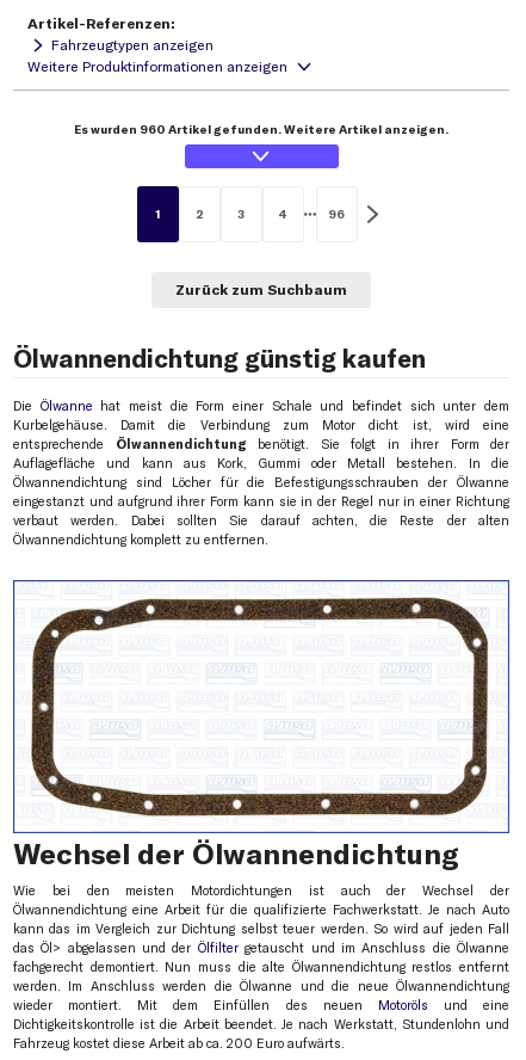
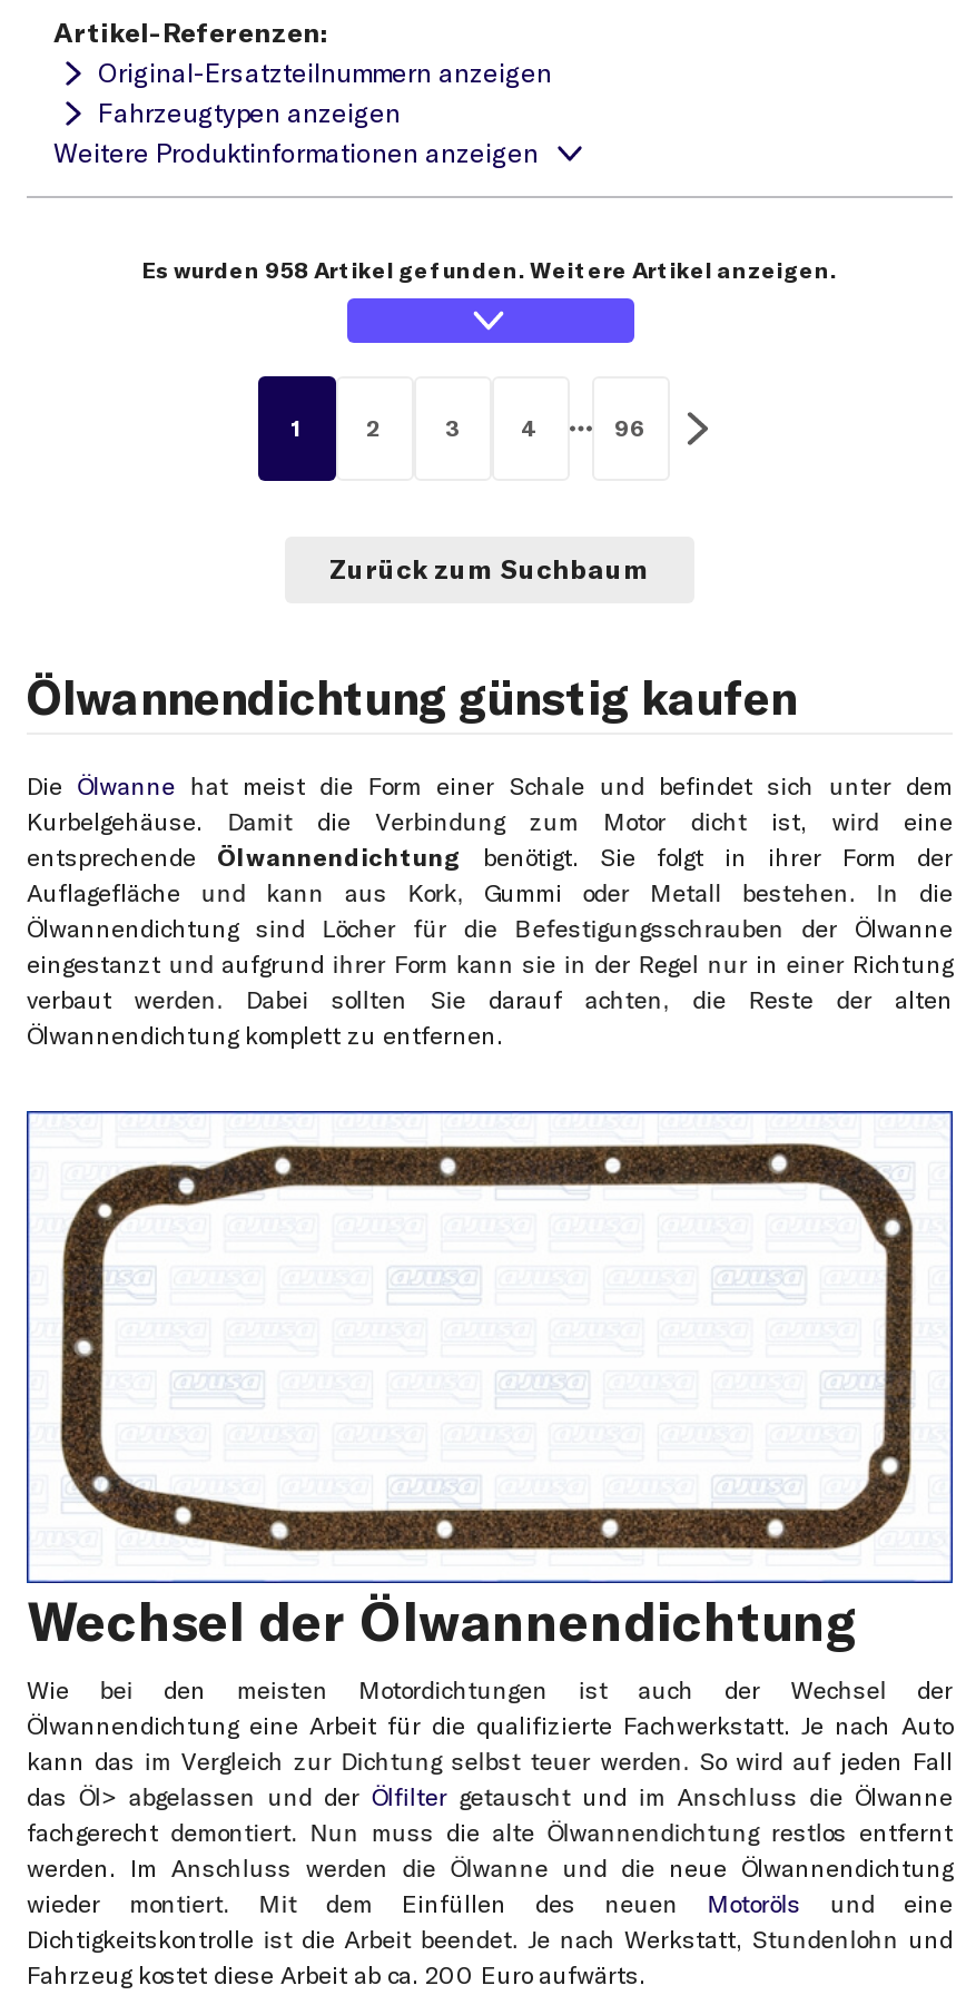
+ Original-Ersatzteilnummern anzeigen

- Es wurden 960 Artikel gefunden. Weitere Artikel anzeigen.
+ Es wurden 958 Artikel gefunden. Weitere Artikel anzeigen.
